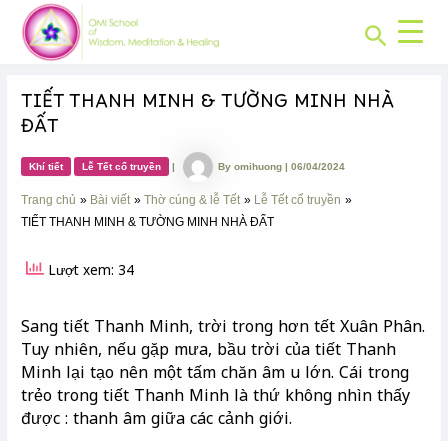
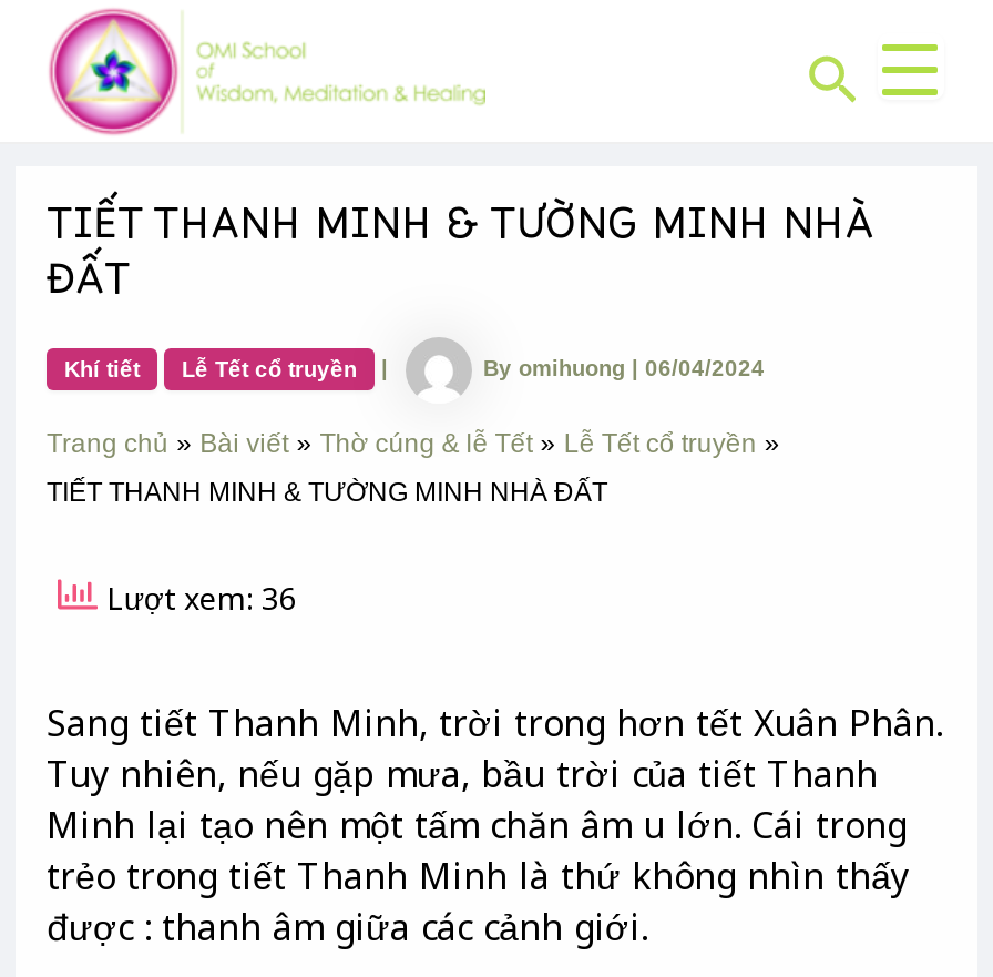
- Lượt xem: 34
+ Lượt xem: 36
